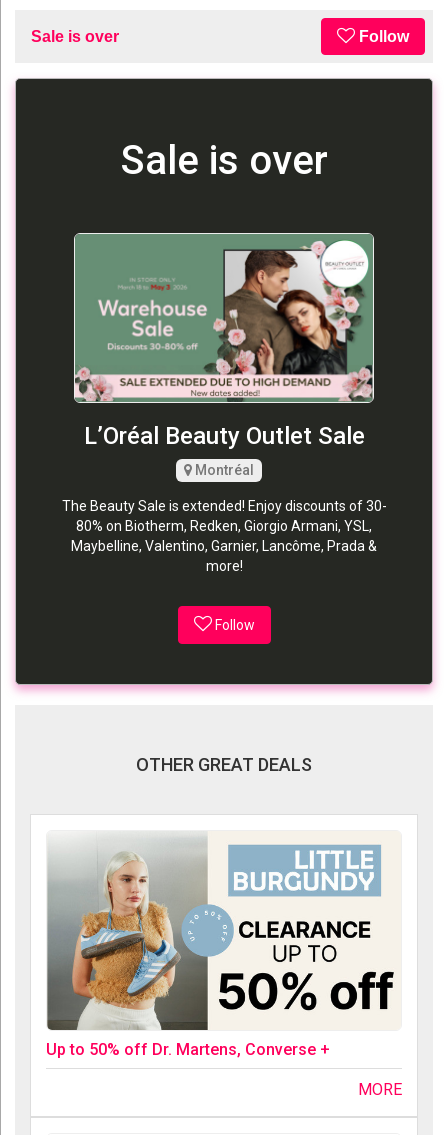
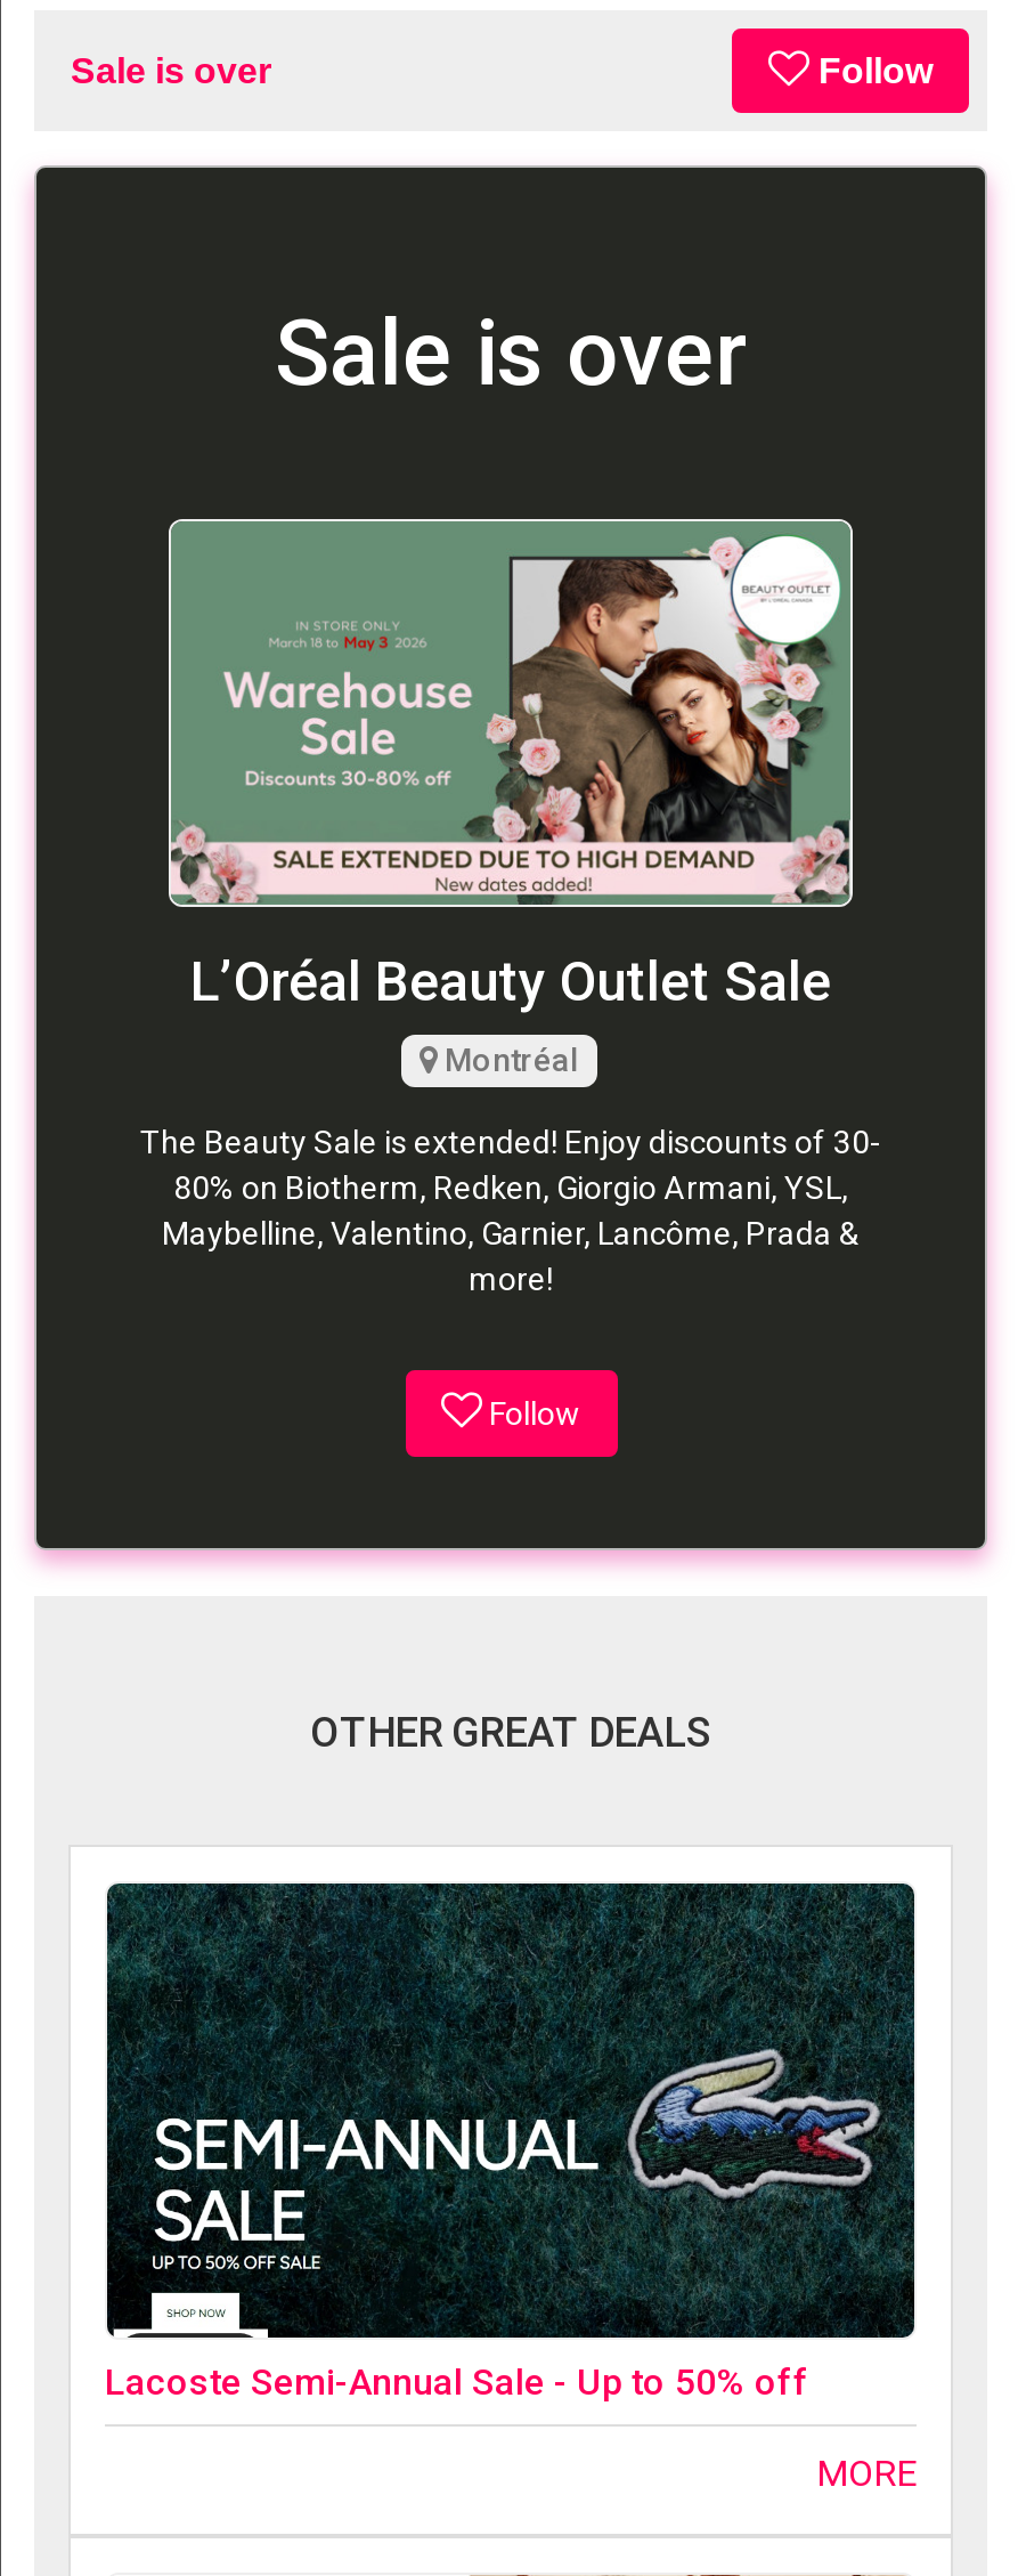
- [image]
- Up to 50% off Dr. Martens, Converse +
+ [image]
+ Lacoste Semi-Annual Sale - Up to 50% off
